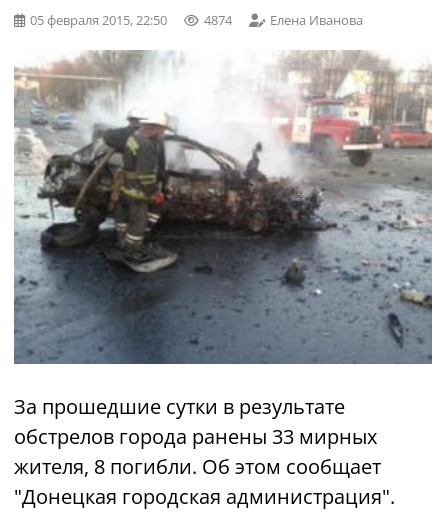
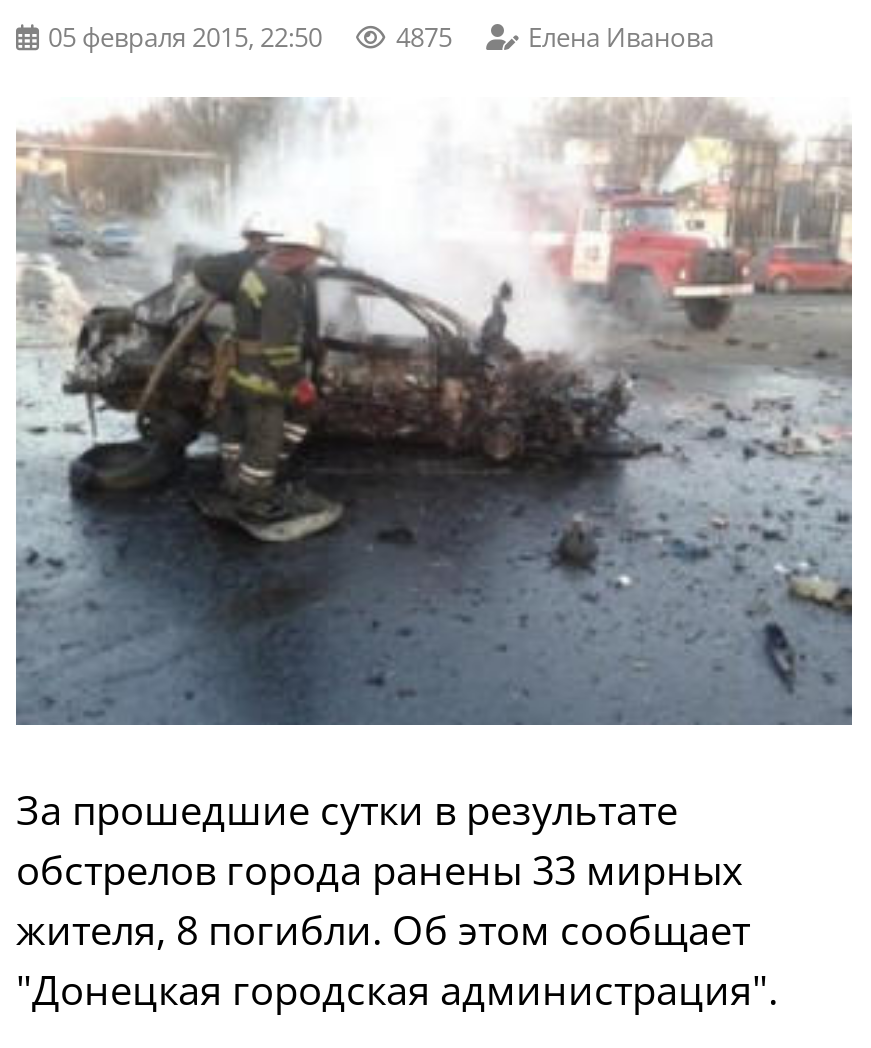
- 4874
+ 4875
